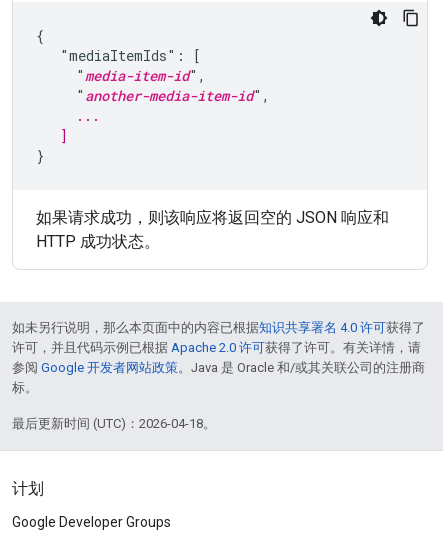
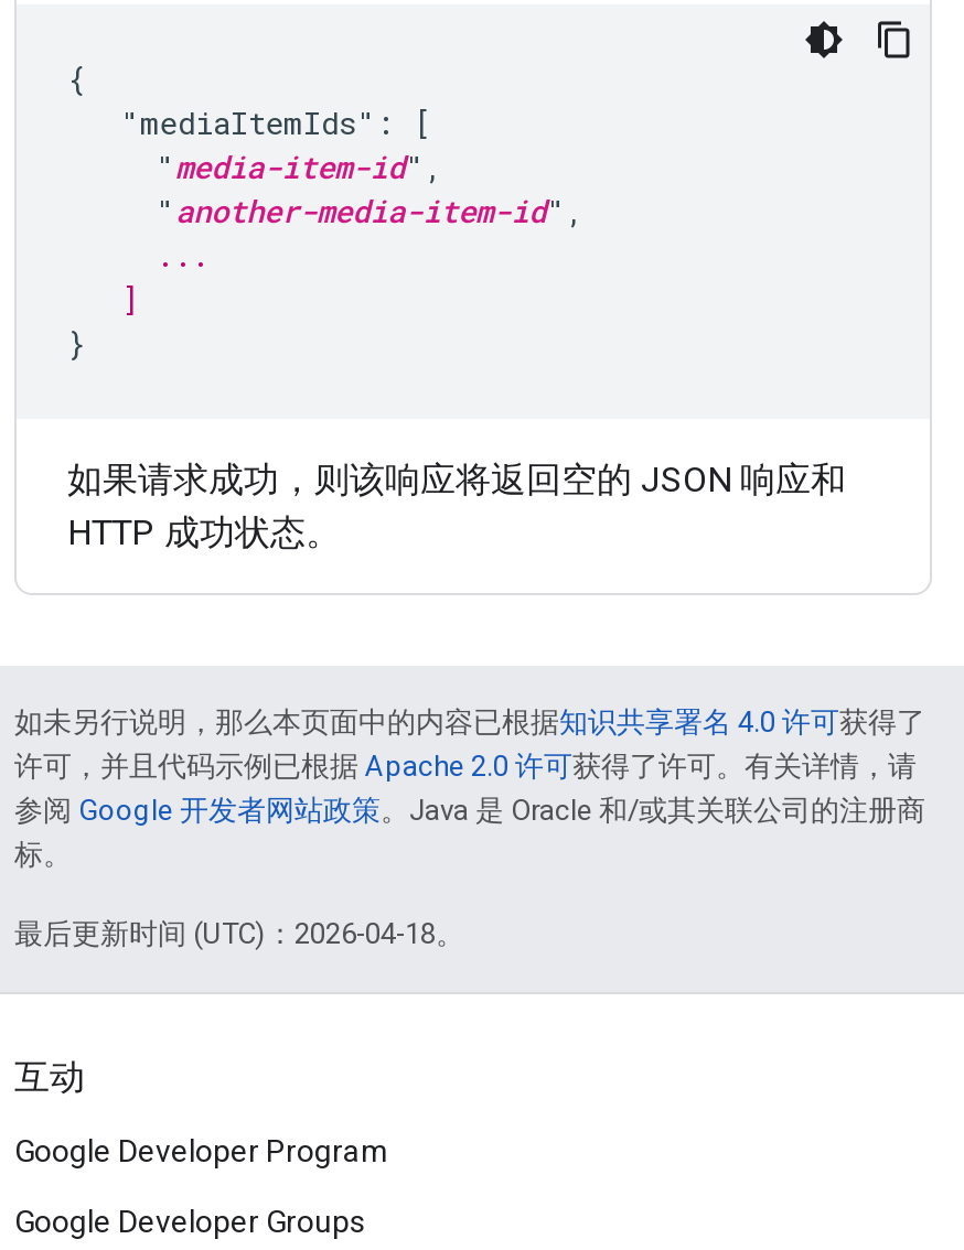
- 计划
+ 互动
+ Google Developer Program
